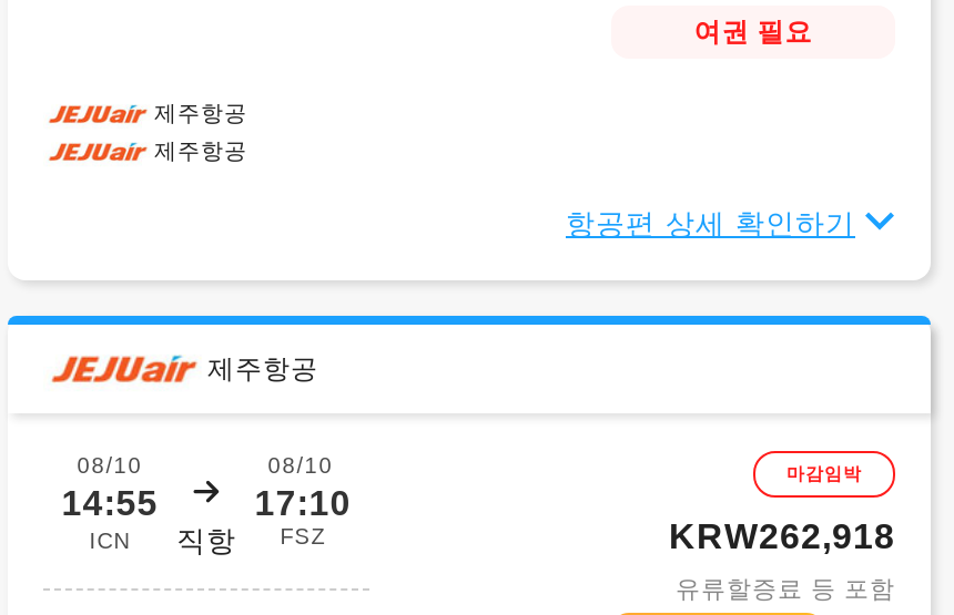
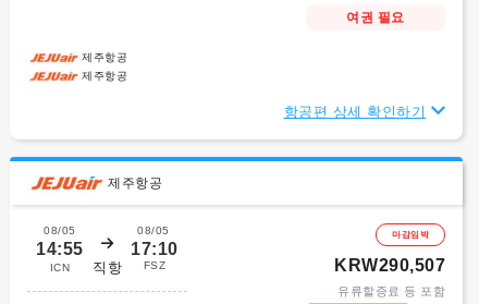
- 08/10
+ 08/05

- 08/10
+ 08/05

- KRW262,918
+ KRW290,507
